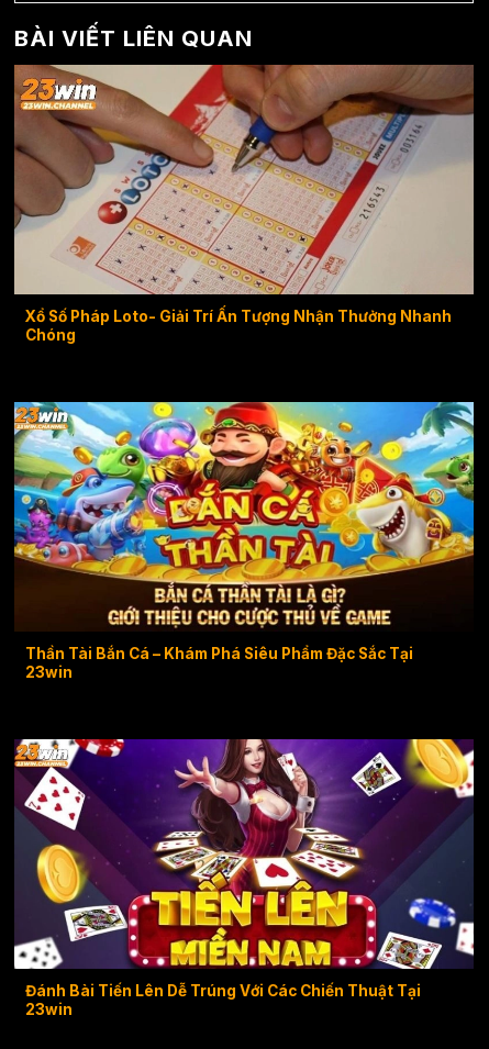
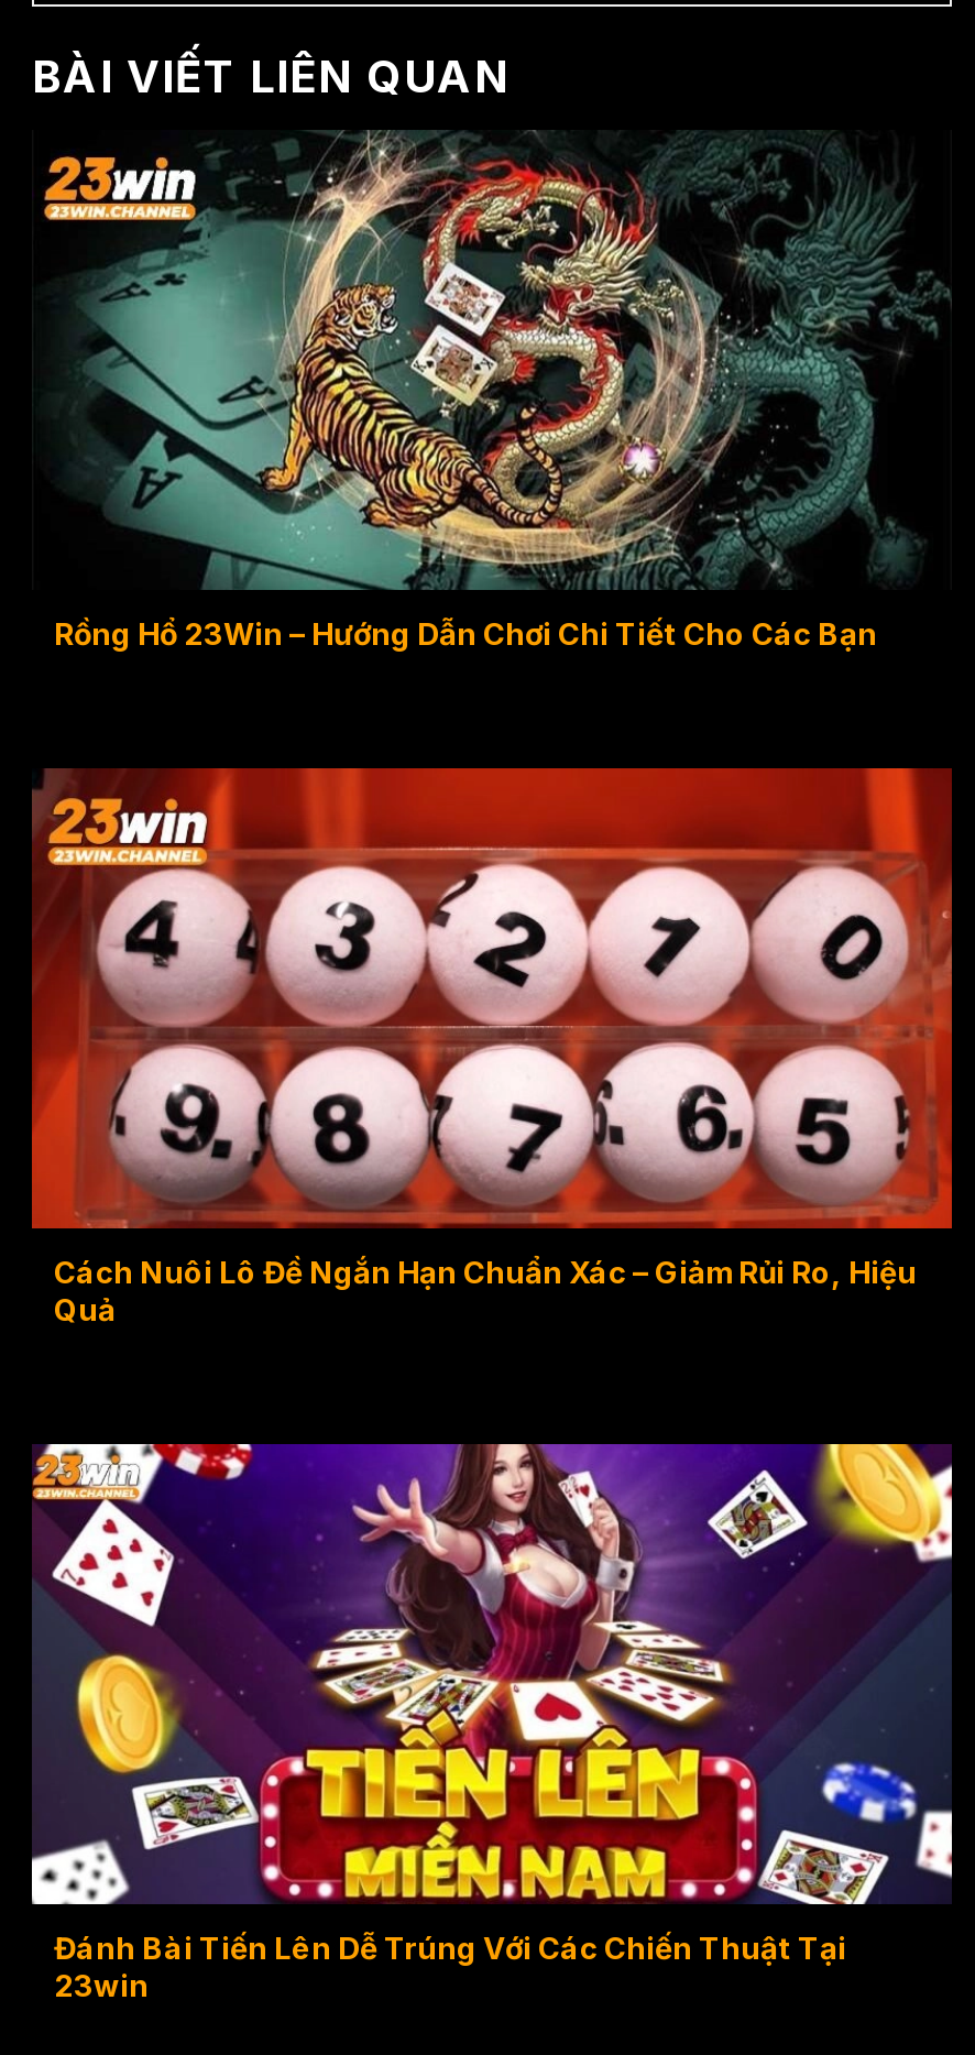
- [image]
- Xổ Số Pháp Loto- Giải Trí Ấn Tượng Nhận Thưởng Nhanh
- Chóng
+ [image]
+ Rồng Hổ 23Win – Hướng Dẫn Chơi Chi Tiết Cho Các Bạn

- [image]
- Thần Tài Bắn Cá – Khám Phá Siêu Phẩm Đặc Sắc Tại
- 23win
+ [image]
+ Cách Nuôi Lô Đề Ngắn Hạn Chuẩn Xác – Giảm Rủi Ro, Hiệu
+ Quả
